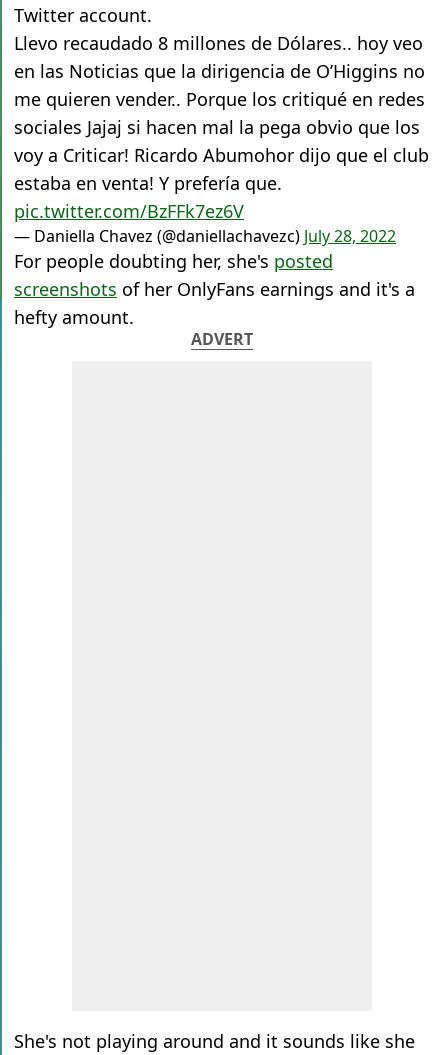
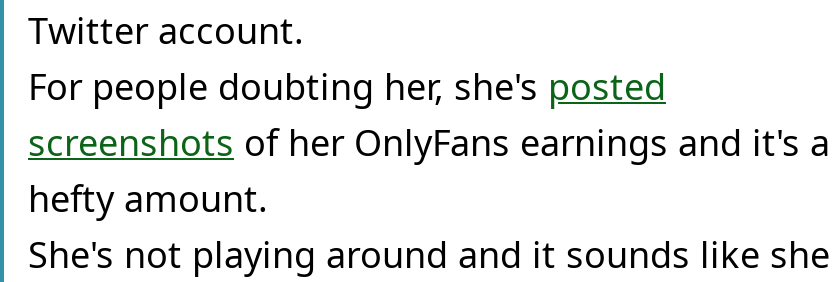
- Llevo recaudado 8 millones de Dólares.. hoy veo
- en las Noticias que la dirigencia de O’Higgins no
- me quieren vender.. Porque los critiqué en redes
- sociales Jajaj si hacen mal la pega obvio que los
- voy a Criticar! Ricardo Abumohor dijo que el club
- estaba en venta! Y prefería que.
- pic.twitter.com/BzFFk7ez6V
- — Daniella Chavez (@daniellachavezc) July 28, 2022

- ADVERT
